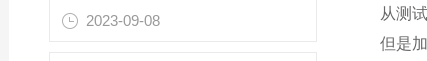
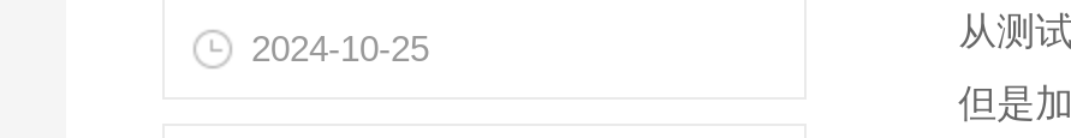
- 2023-09-08
+ 2024-10-25
